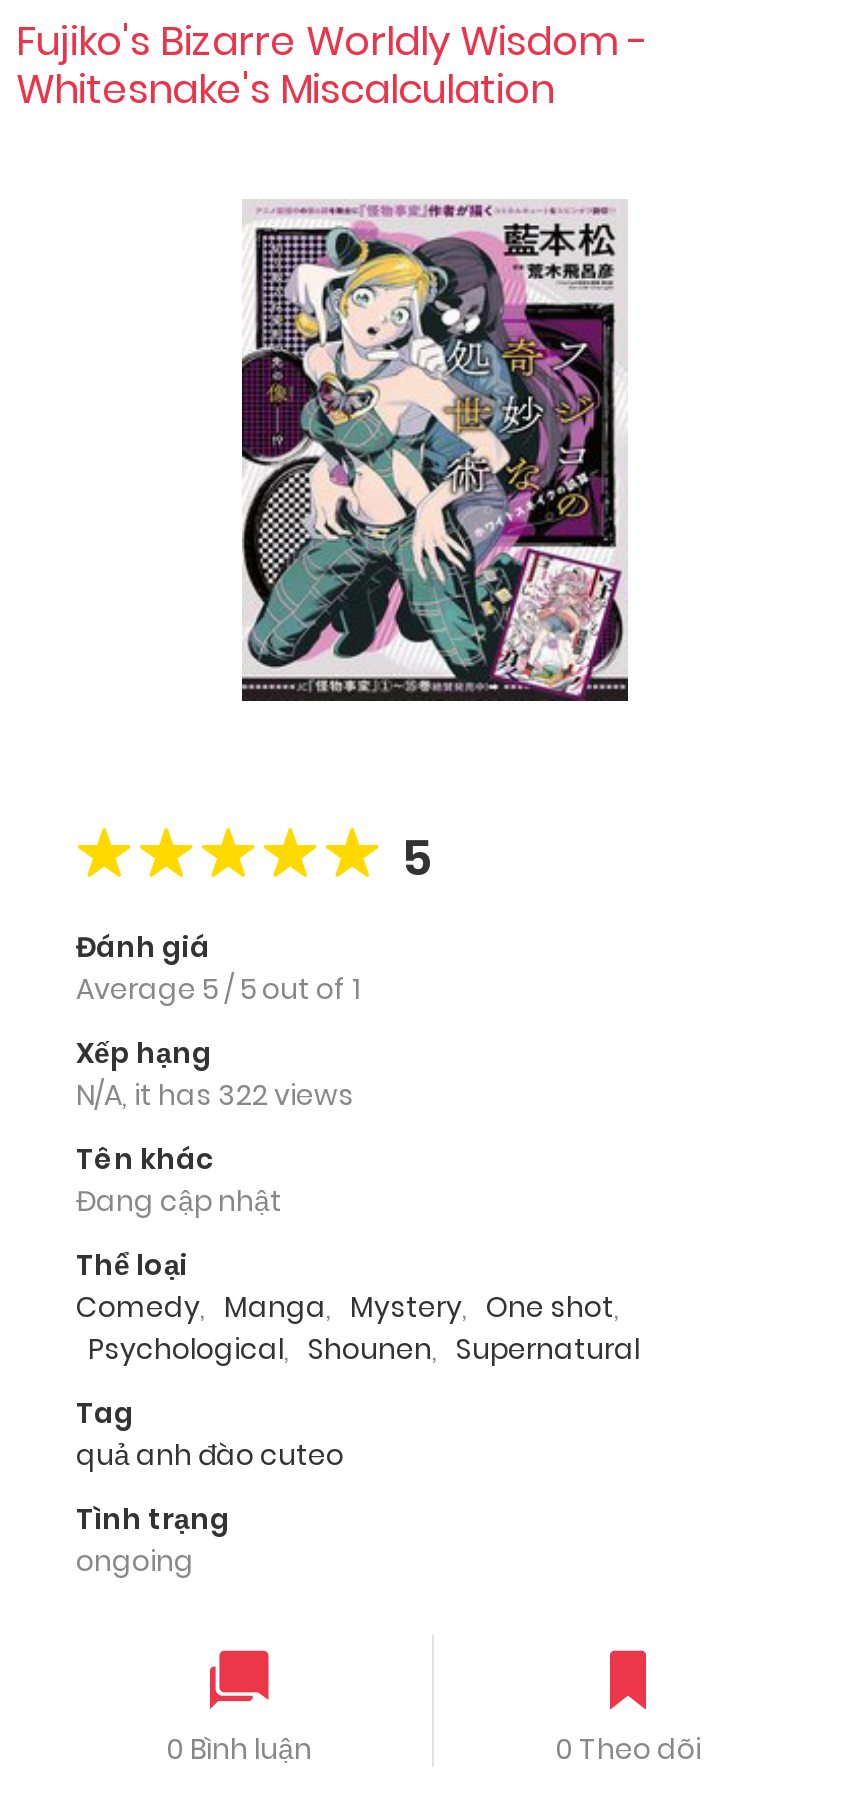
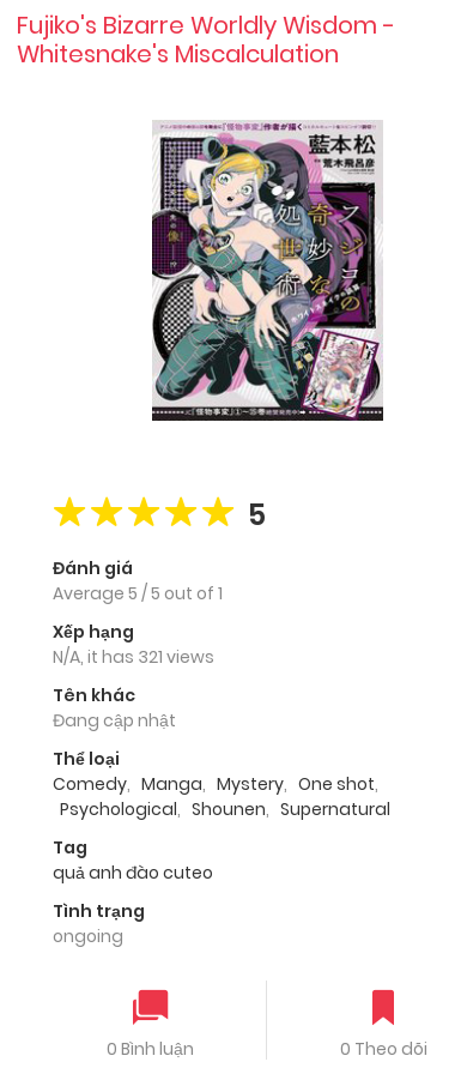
- N/A, it has 322 views
+ N/A, it has 321 views
